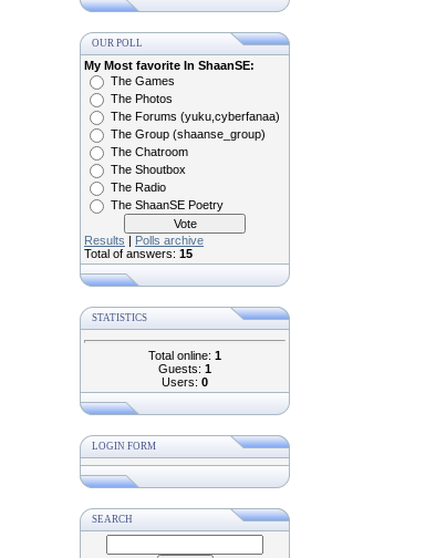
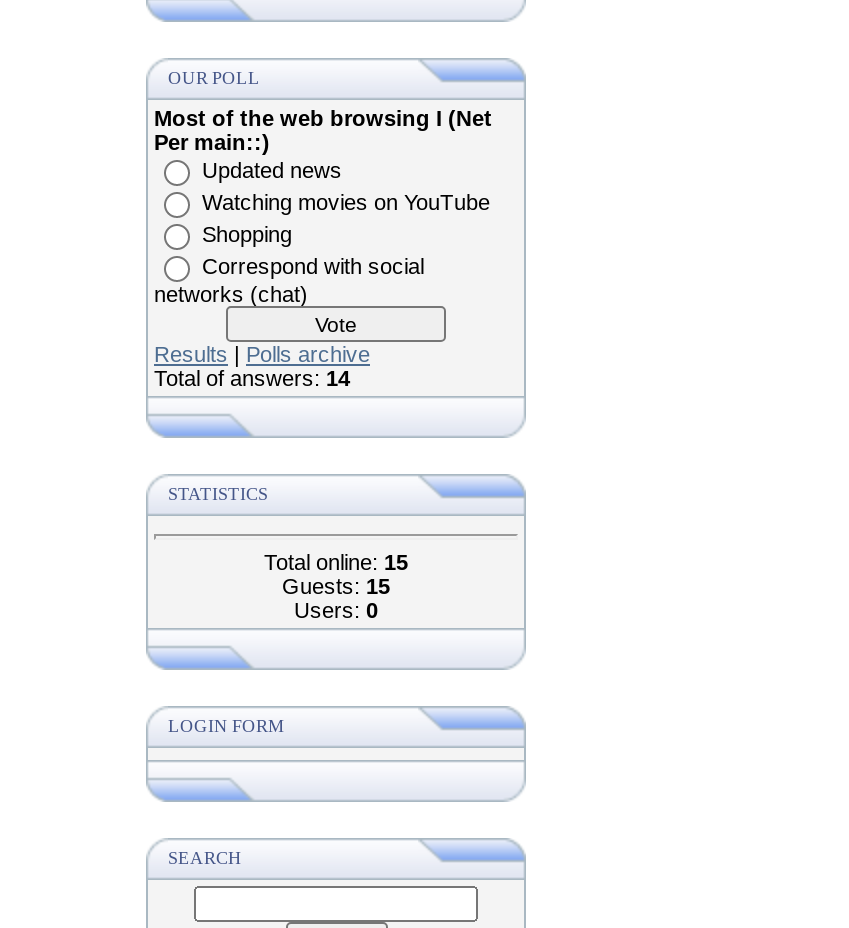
- My Most favorite In ShaanSE:
- The Games
- The Photos
- The Forums (yuku,cyberfanaa)
- The Group (shaanse_group)
- The Chatroom
- The Shoutbox
- The Radio
- The ShaanSE Poetry
+ Most of the web browsing I (Net
+ Per main::)
+ Updated news
+ Watching movies on YouTube
+ Shopping
+ Correspond with social
+ networks (chat)

- Total of answers:15
+ Total of answers:14

- Total online: 1
+ Total online: 15

- Guests: 1
+ Guests: 15
